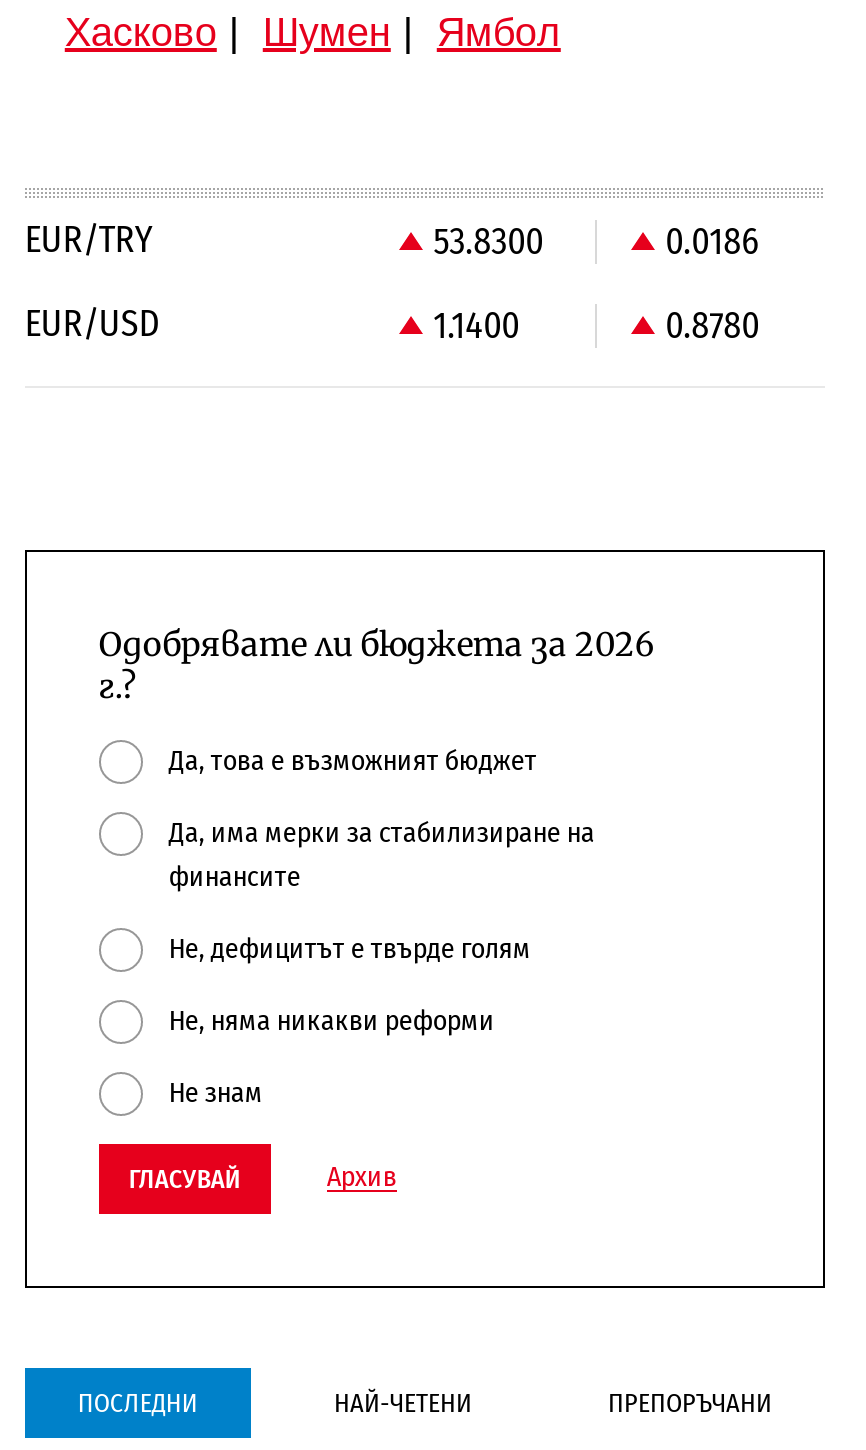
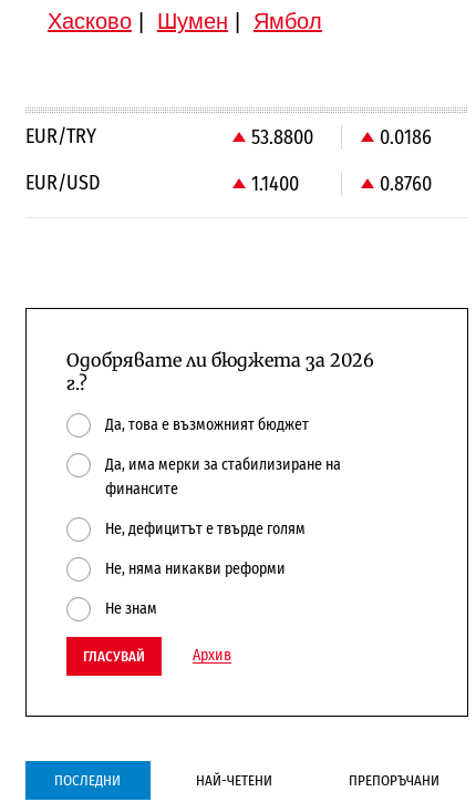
- 53.8300
+ 53.8800

- 0.8780
+ 0.8760
